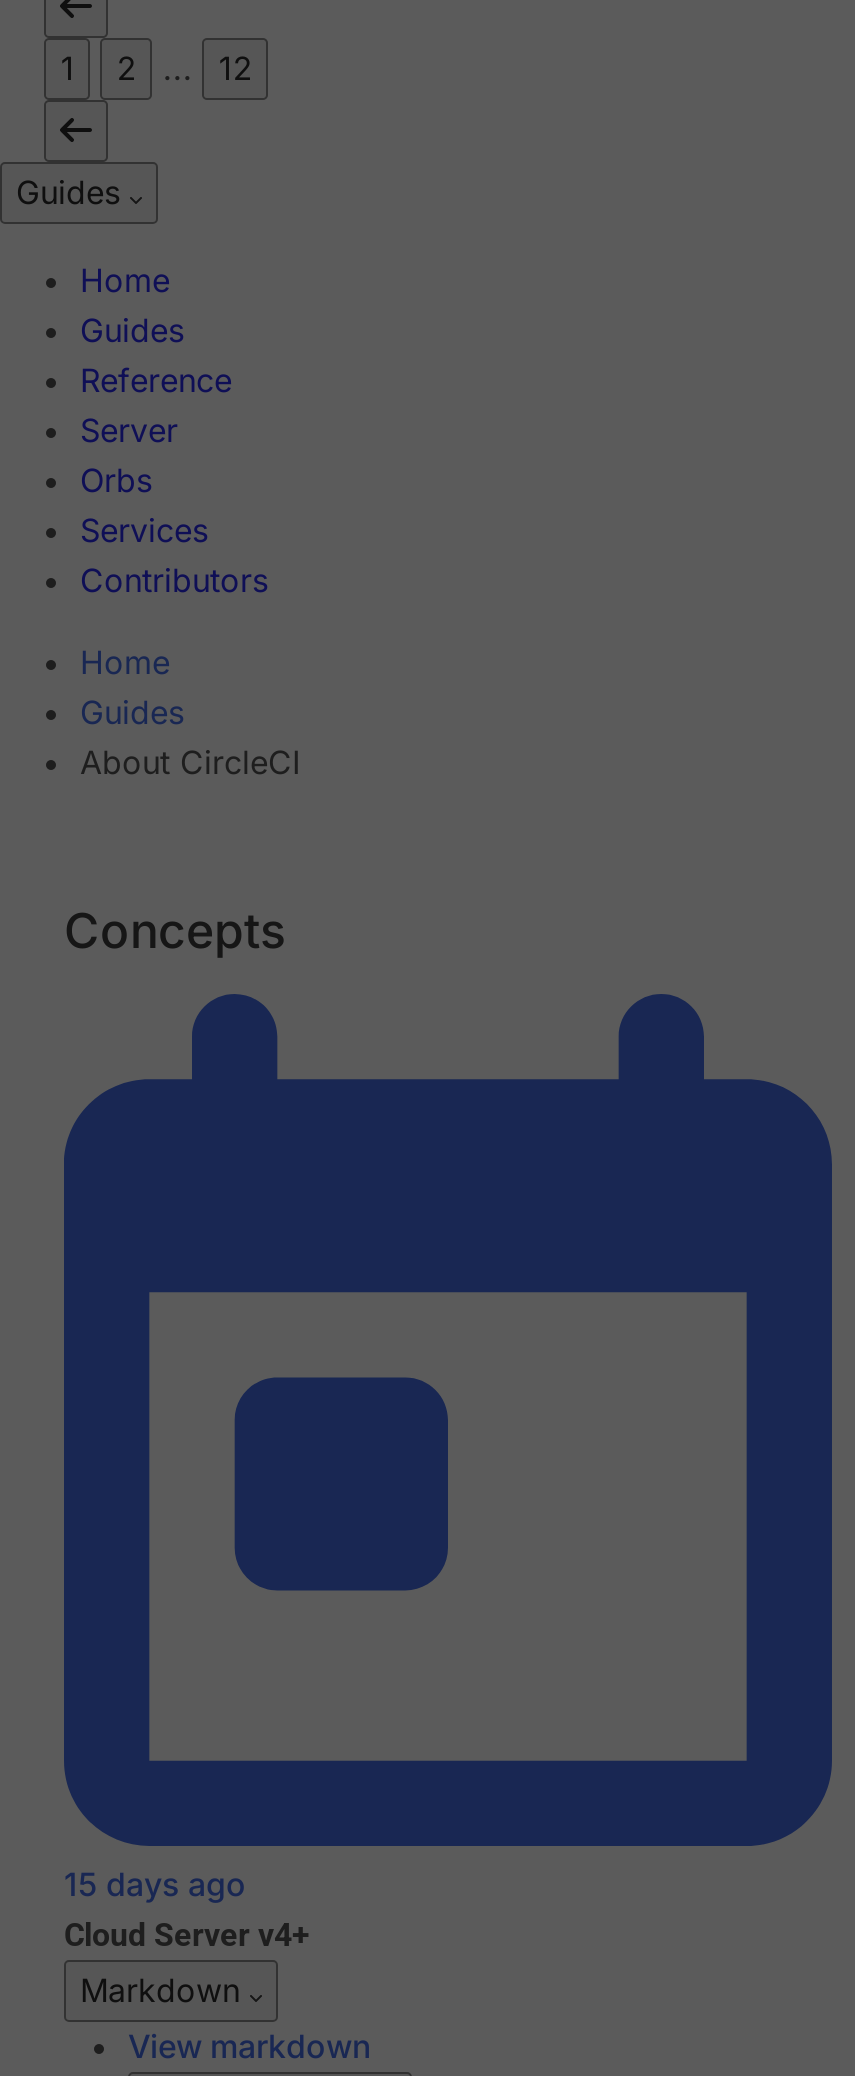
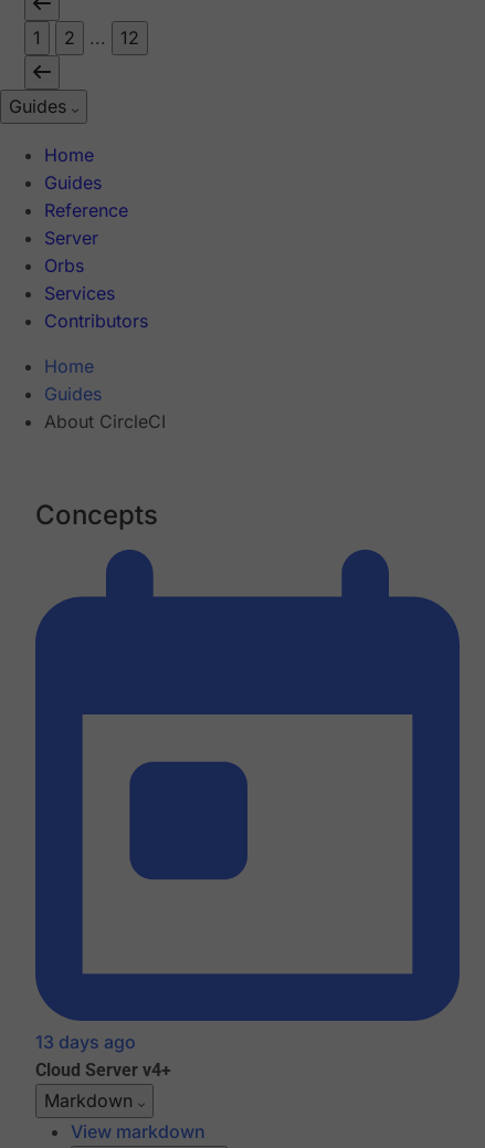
- 15 days ago
+ 13 days ago
